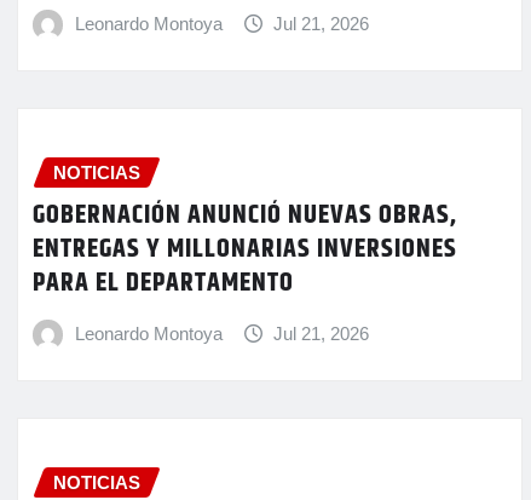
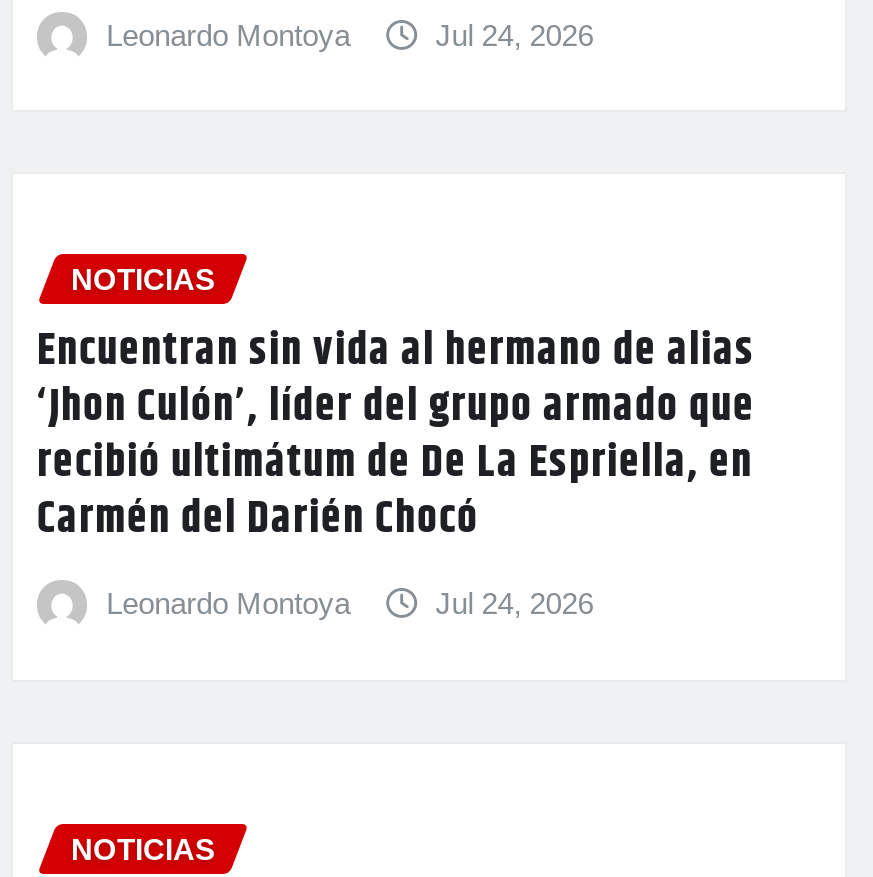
- Jul 21, 2026
+ Jul 24, 2026

- GOBERNACIÓN ANUNCIÓ NUEVAS OBRAS,
- ENTREGAS Y MILLONARIAS INVERSIONES
- PARA EL DEPARTAMENTO
+ Encuentran sin vida al hermano de alias
+ ‘Jhon Culón’, líder del grupo armado que
+ recibió ultimátum de De La Espriella, en
+ Carmén del Darién Chocó

- Jul 21, 2026
+ Jul 24, 2026
